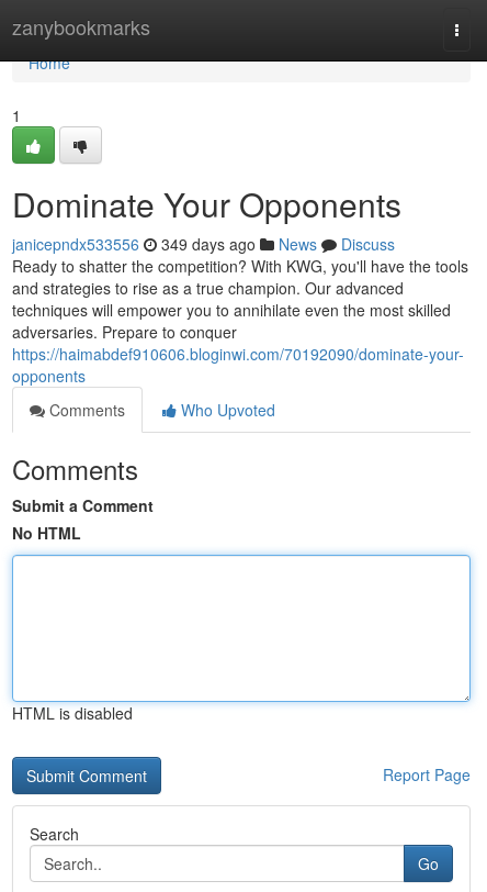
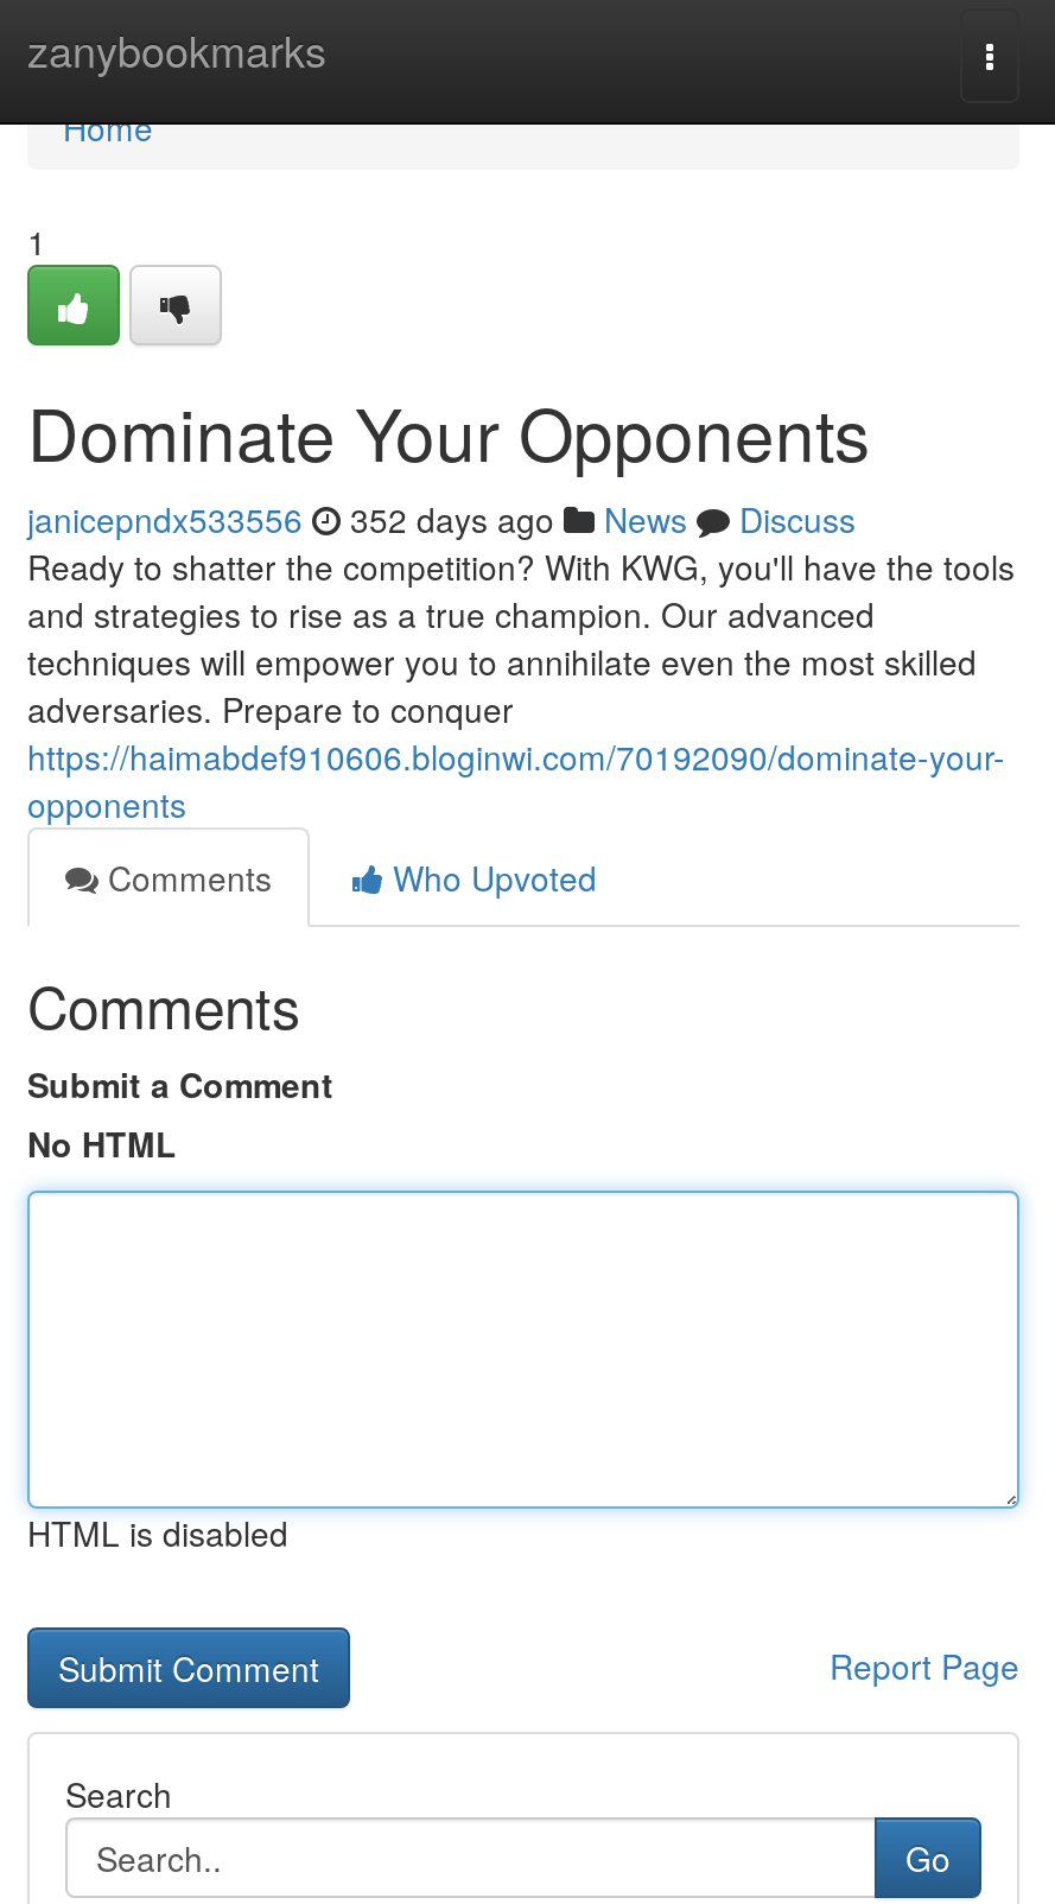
- janicepndx533556 349 days ago News Discuss
+ janicepndx533556 352 days ago News Discuss
